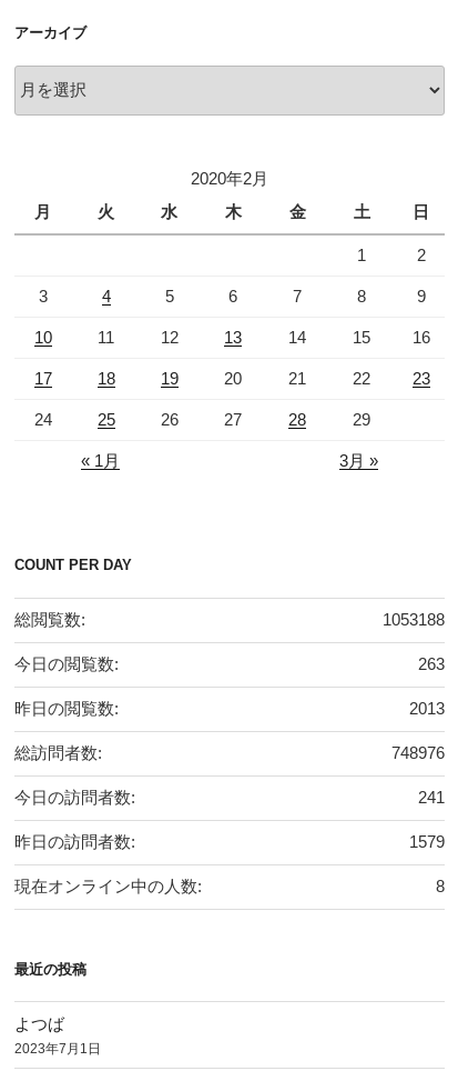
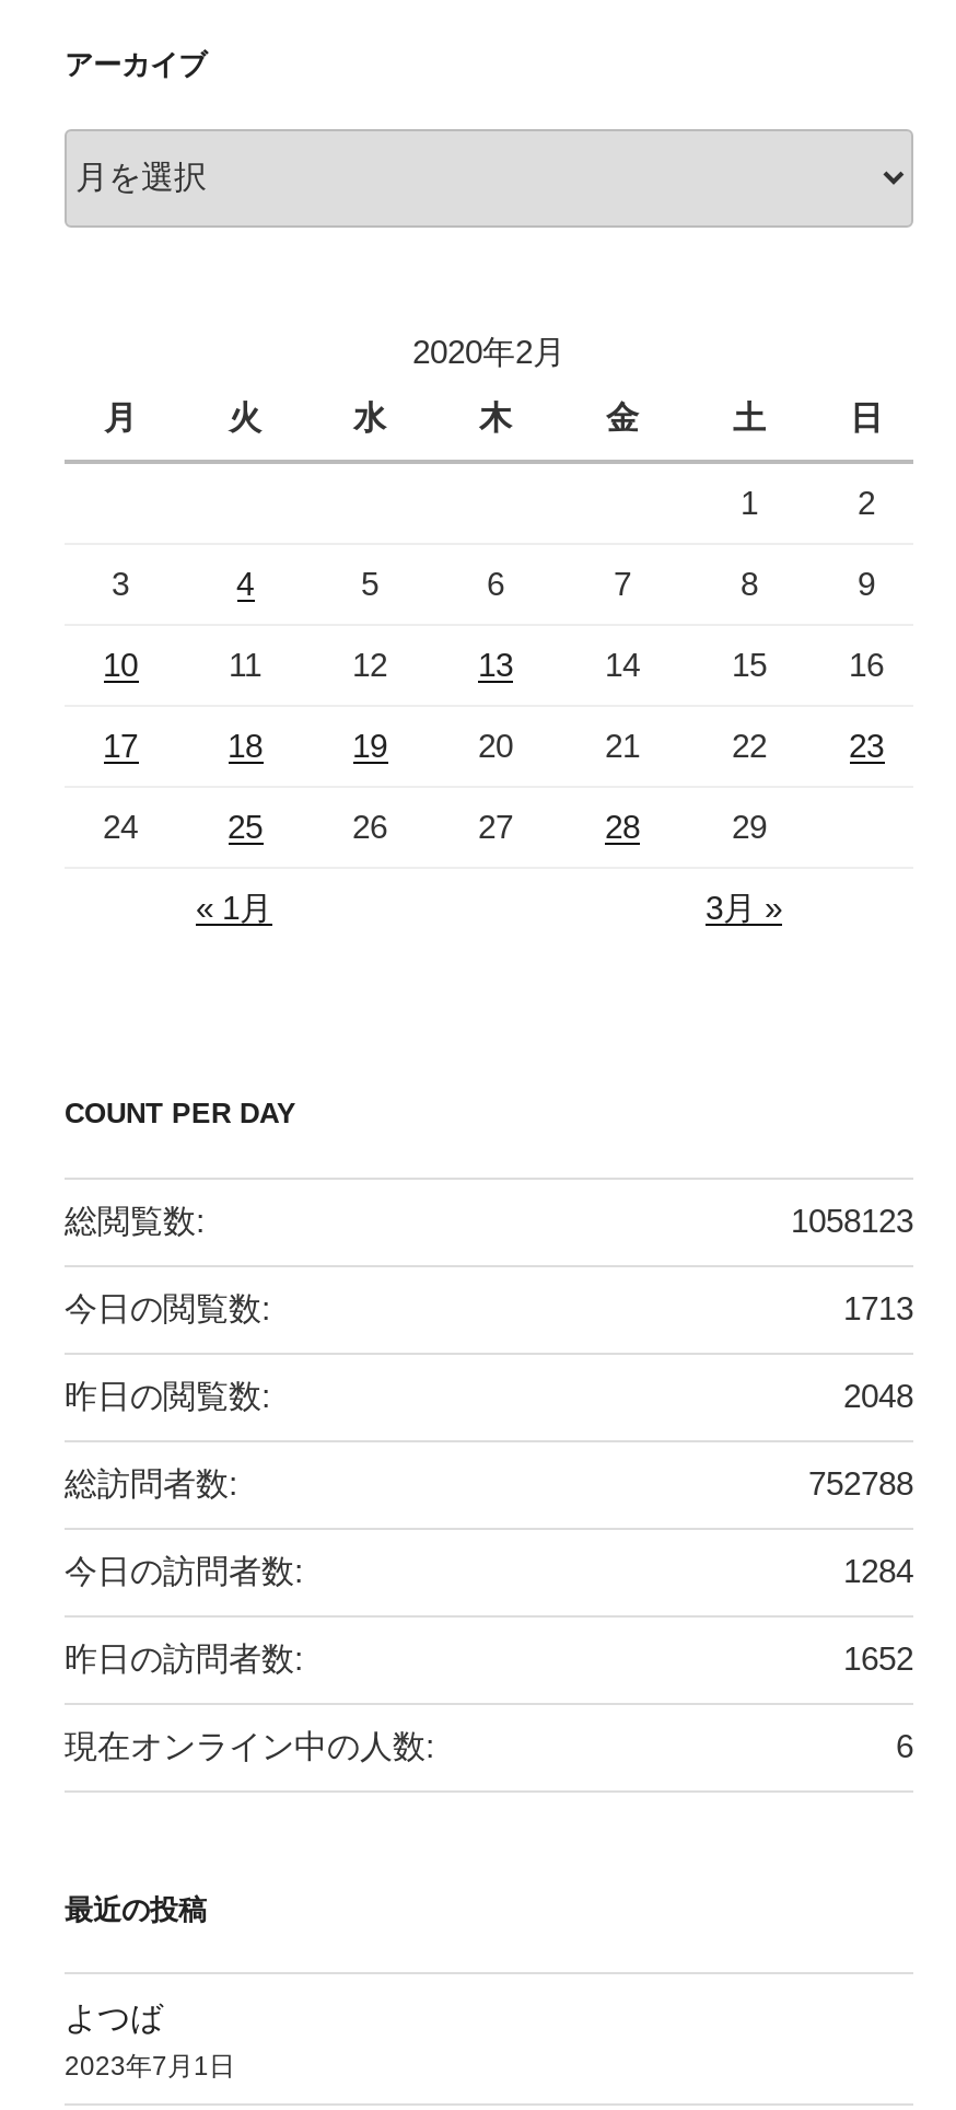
- 1053188
+ 1058123

- 263
+ 1713

- 2013
+ 2048

- 748976
+ 752788

- 241
+ 1284

- 1579
+ 1652

- 8
+ 6
